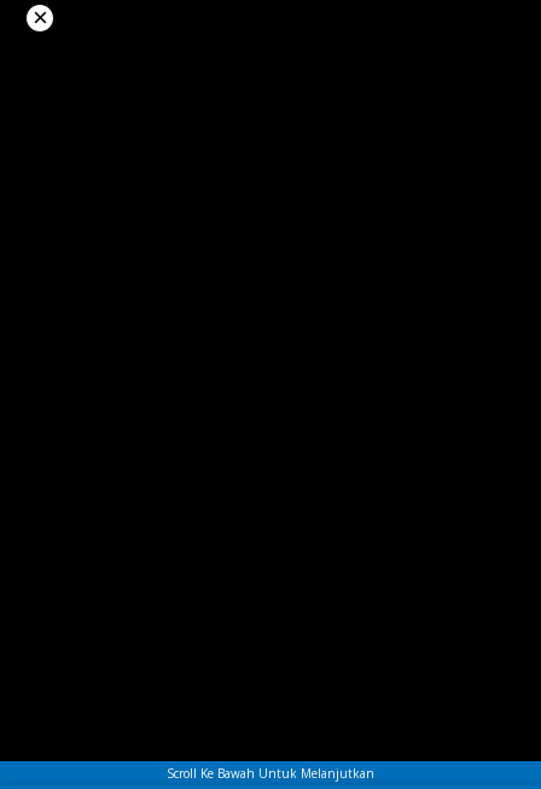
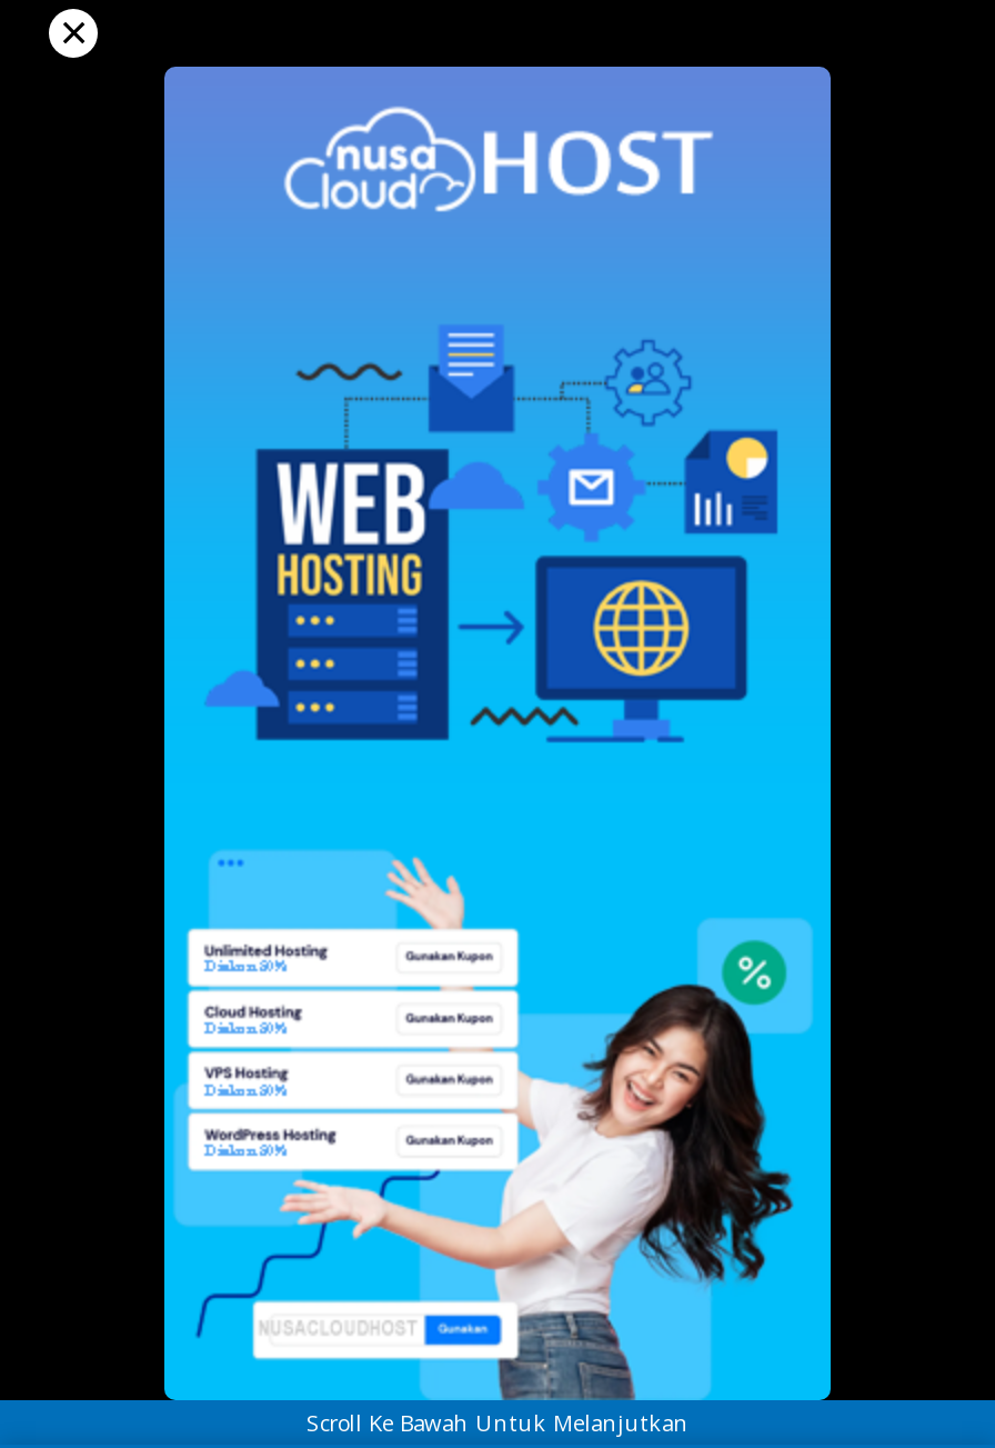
+ [image]
